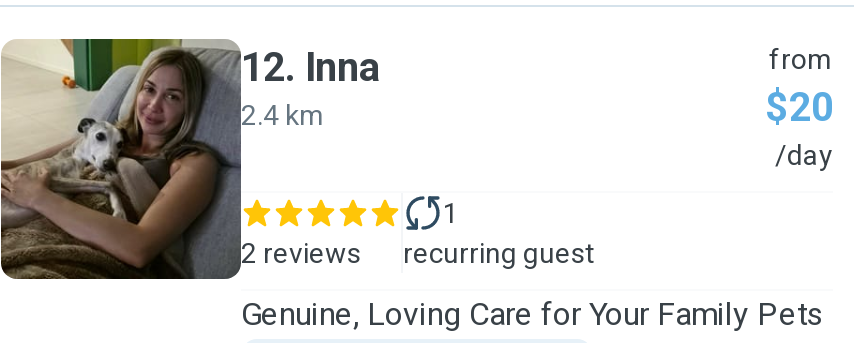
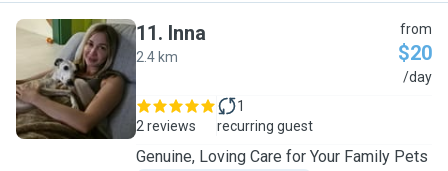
- 12. Inna
+ 11. Inna
